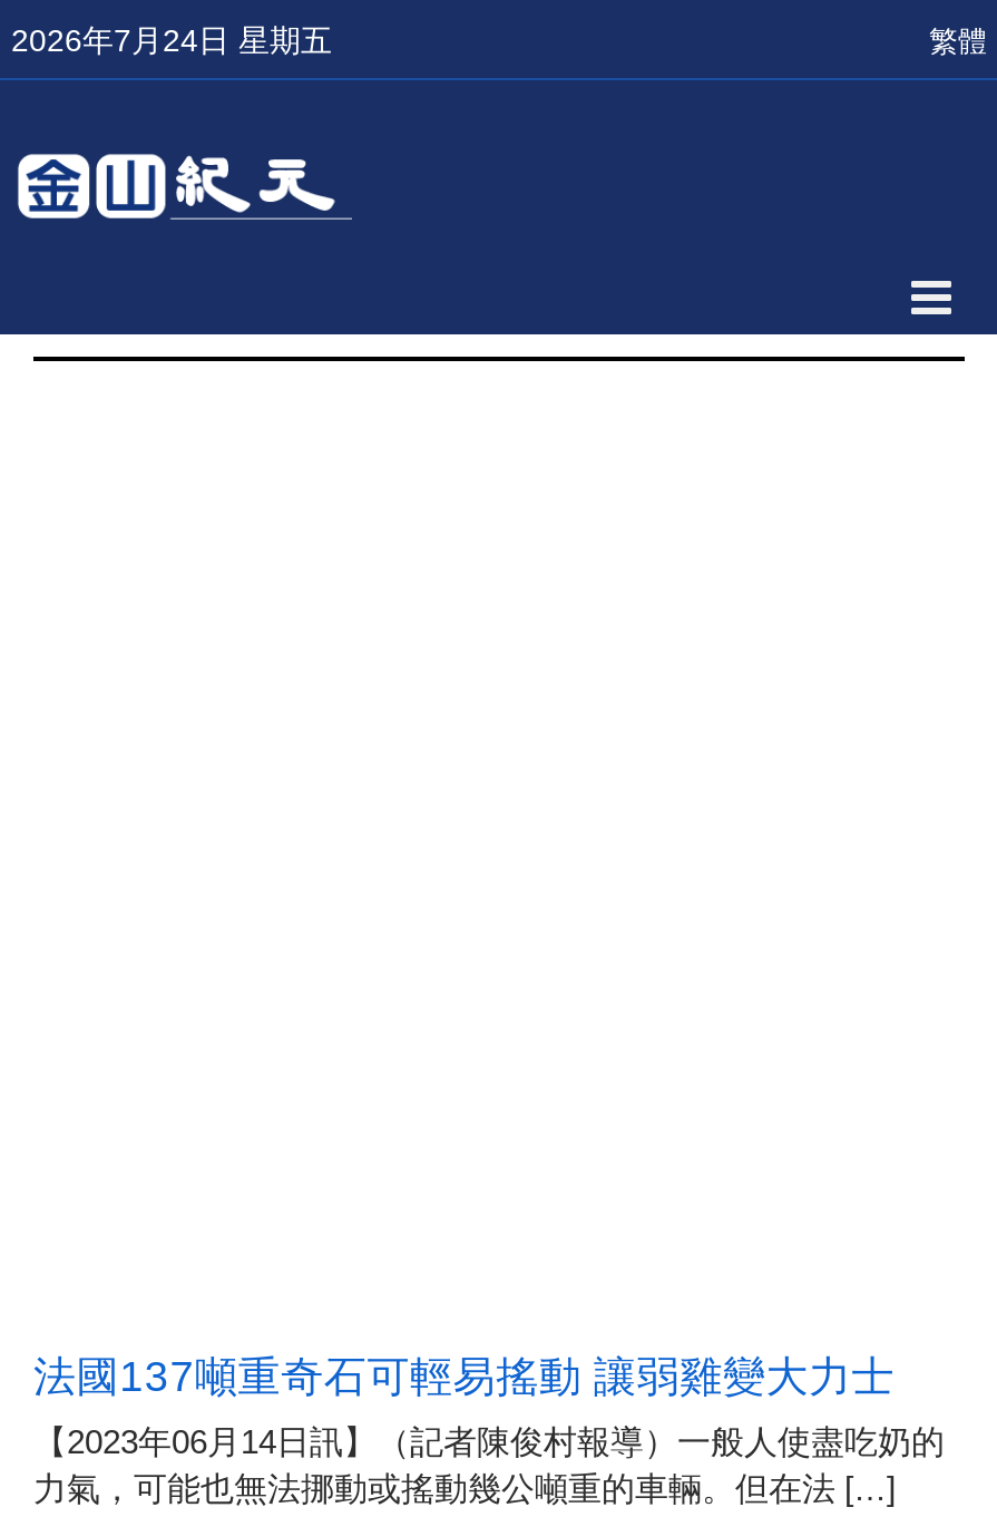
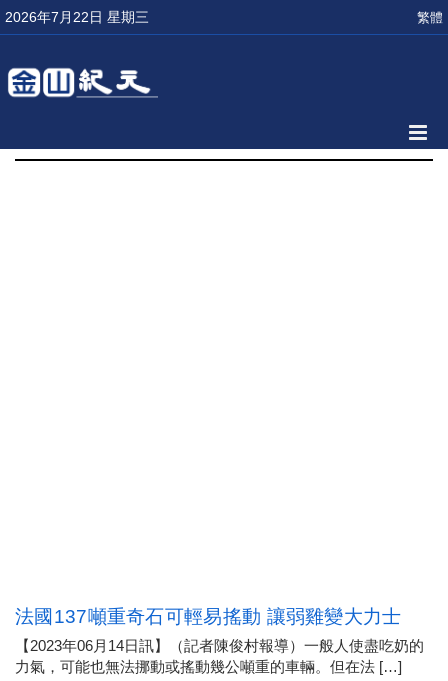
- 2026年7月24日 星期五
+ 2026年7月22日 星期三
